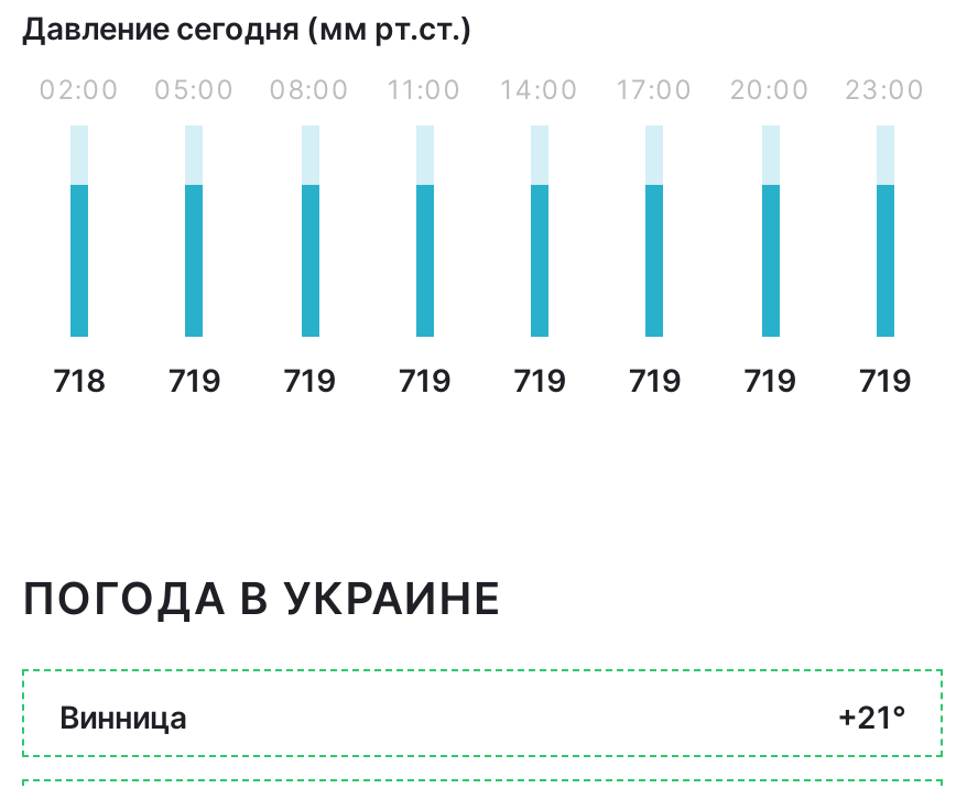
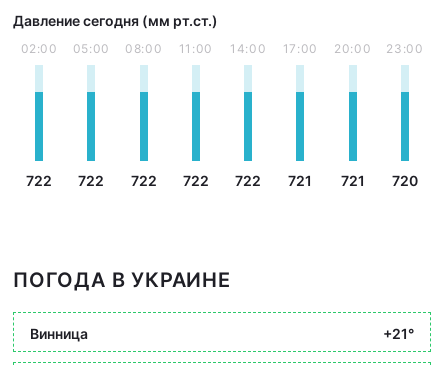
- 718
+ 722

- 719
+ 722

- 719
+ 722

- 719
+ 722

- 719
+ 722

- 719
+ 721

- 719
+ 721

- 719
+ 720
